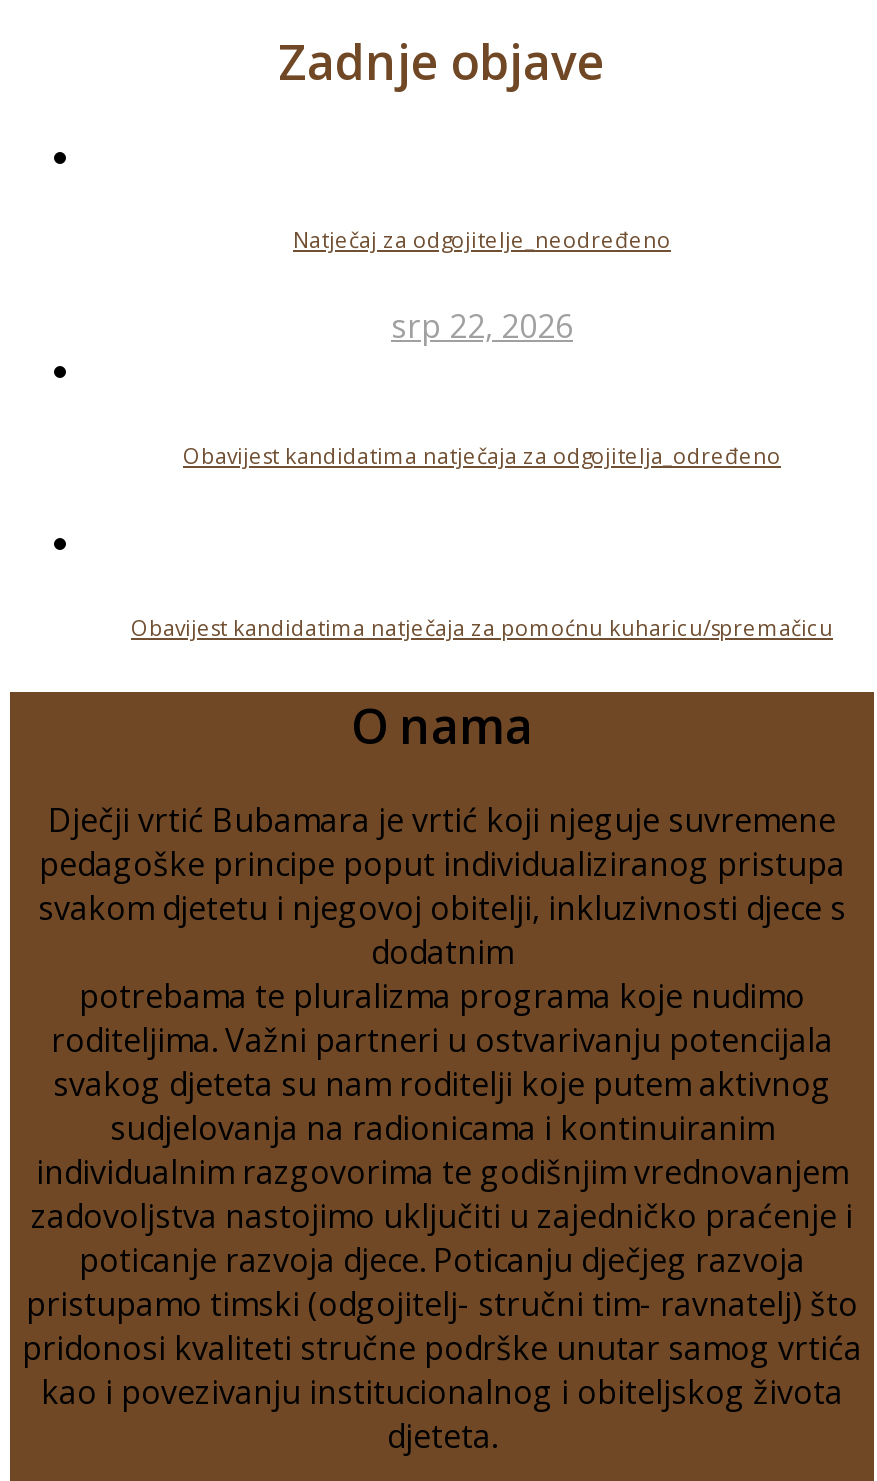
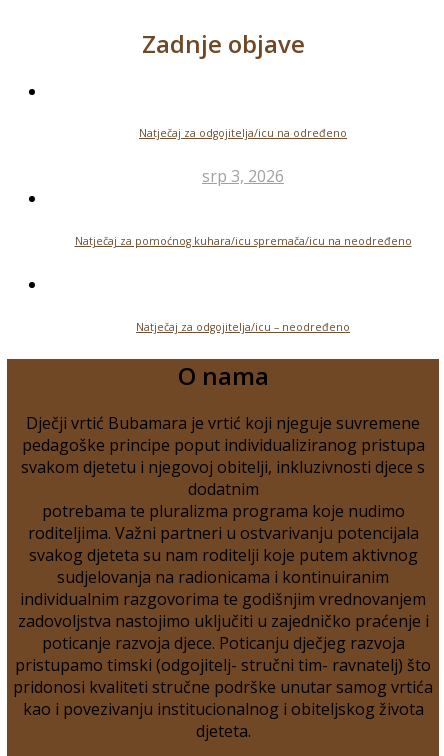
- Natječaj za odgojitelje_neodređeno
+ Natječaj za odgojitelja/icu na određeno

- srp 22, 2026
+ srp 3, 2026

- Obavijest kandidatima natječaja za odgojitelja_određeno
+ Natječaj za pomoćnog kuhara/icu spremača/icu na neodređeno

- Obavijest kandidatima natječaja za pomoćnu kuharicu/spremačicu
+ Natječaj za odgojitelja/icu – neodređeno
